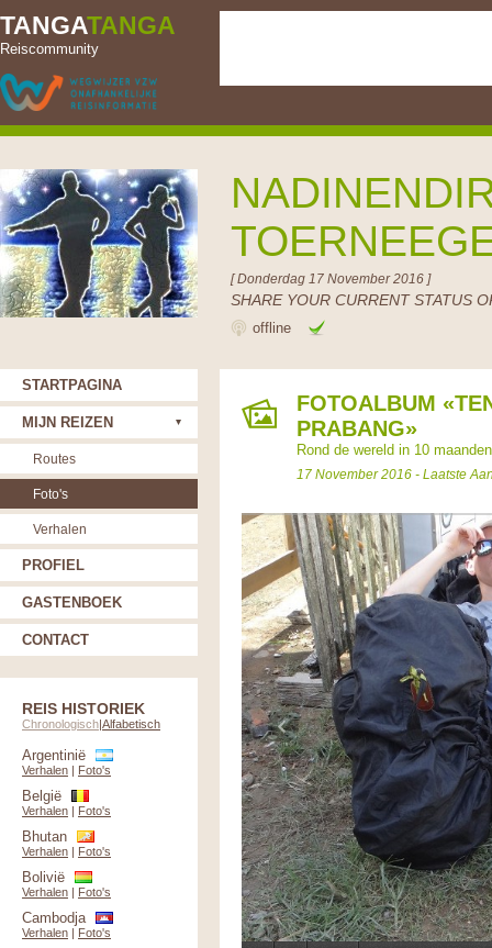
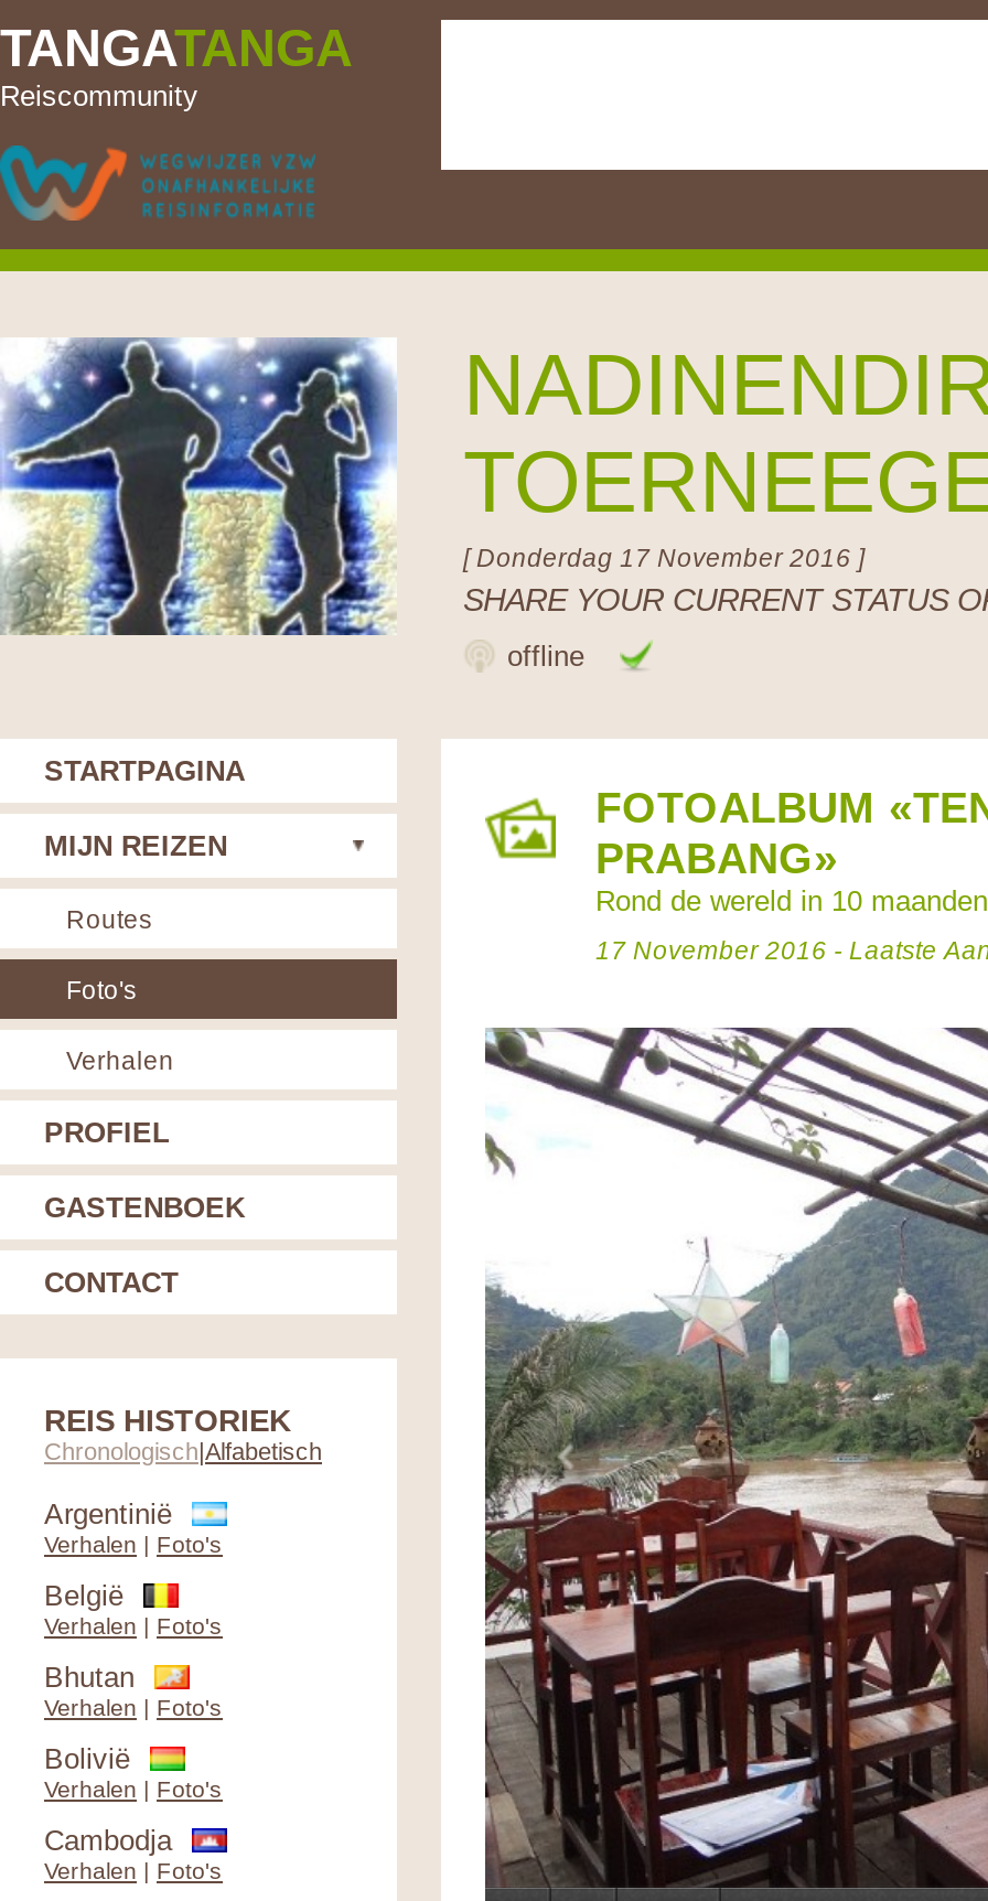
- [image]
+ [image]
